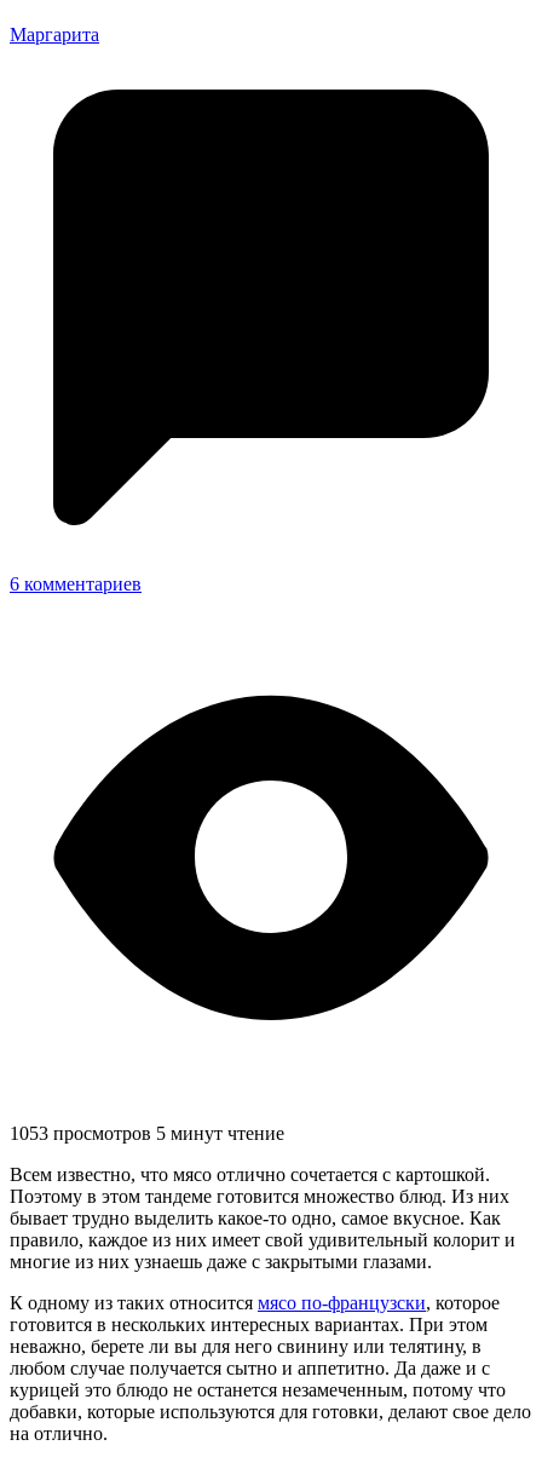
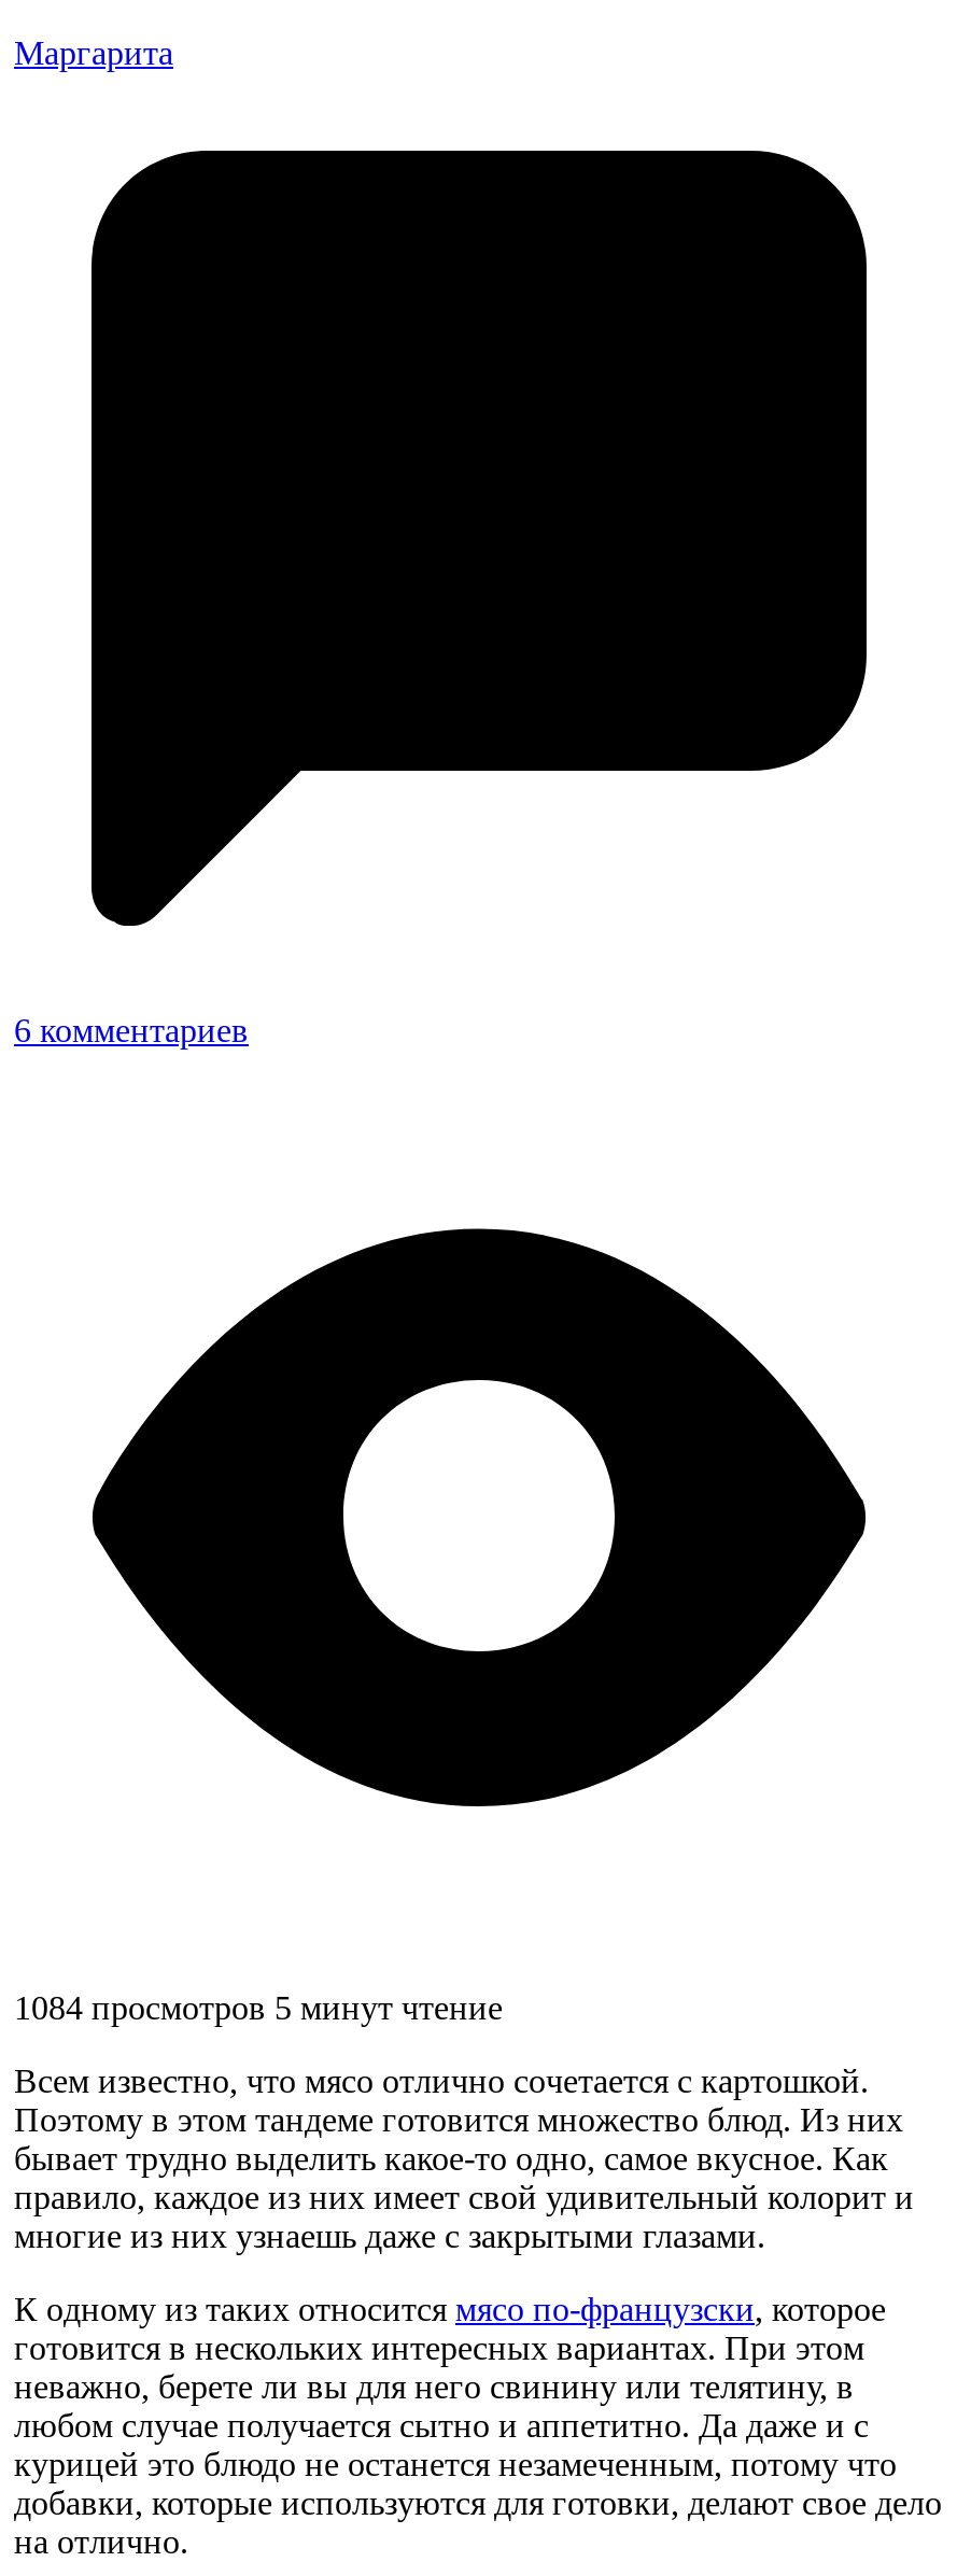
- 1053 просмотров 5 минут чтение
+ 1084 просмотров 5 минут чтение
